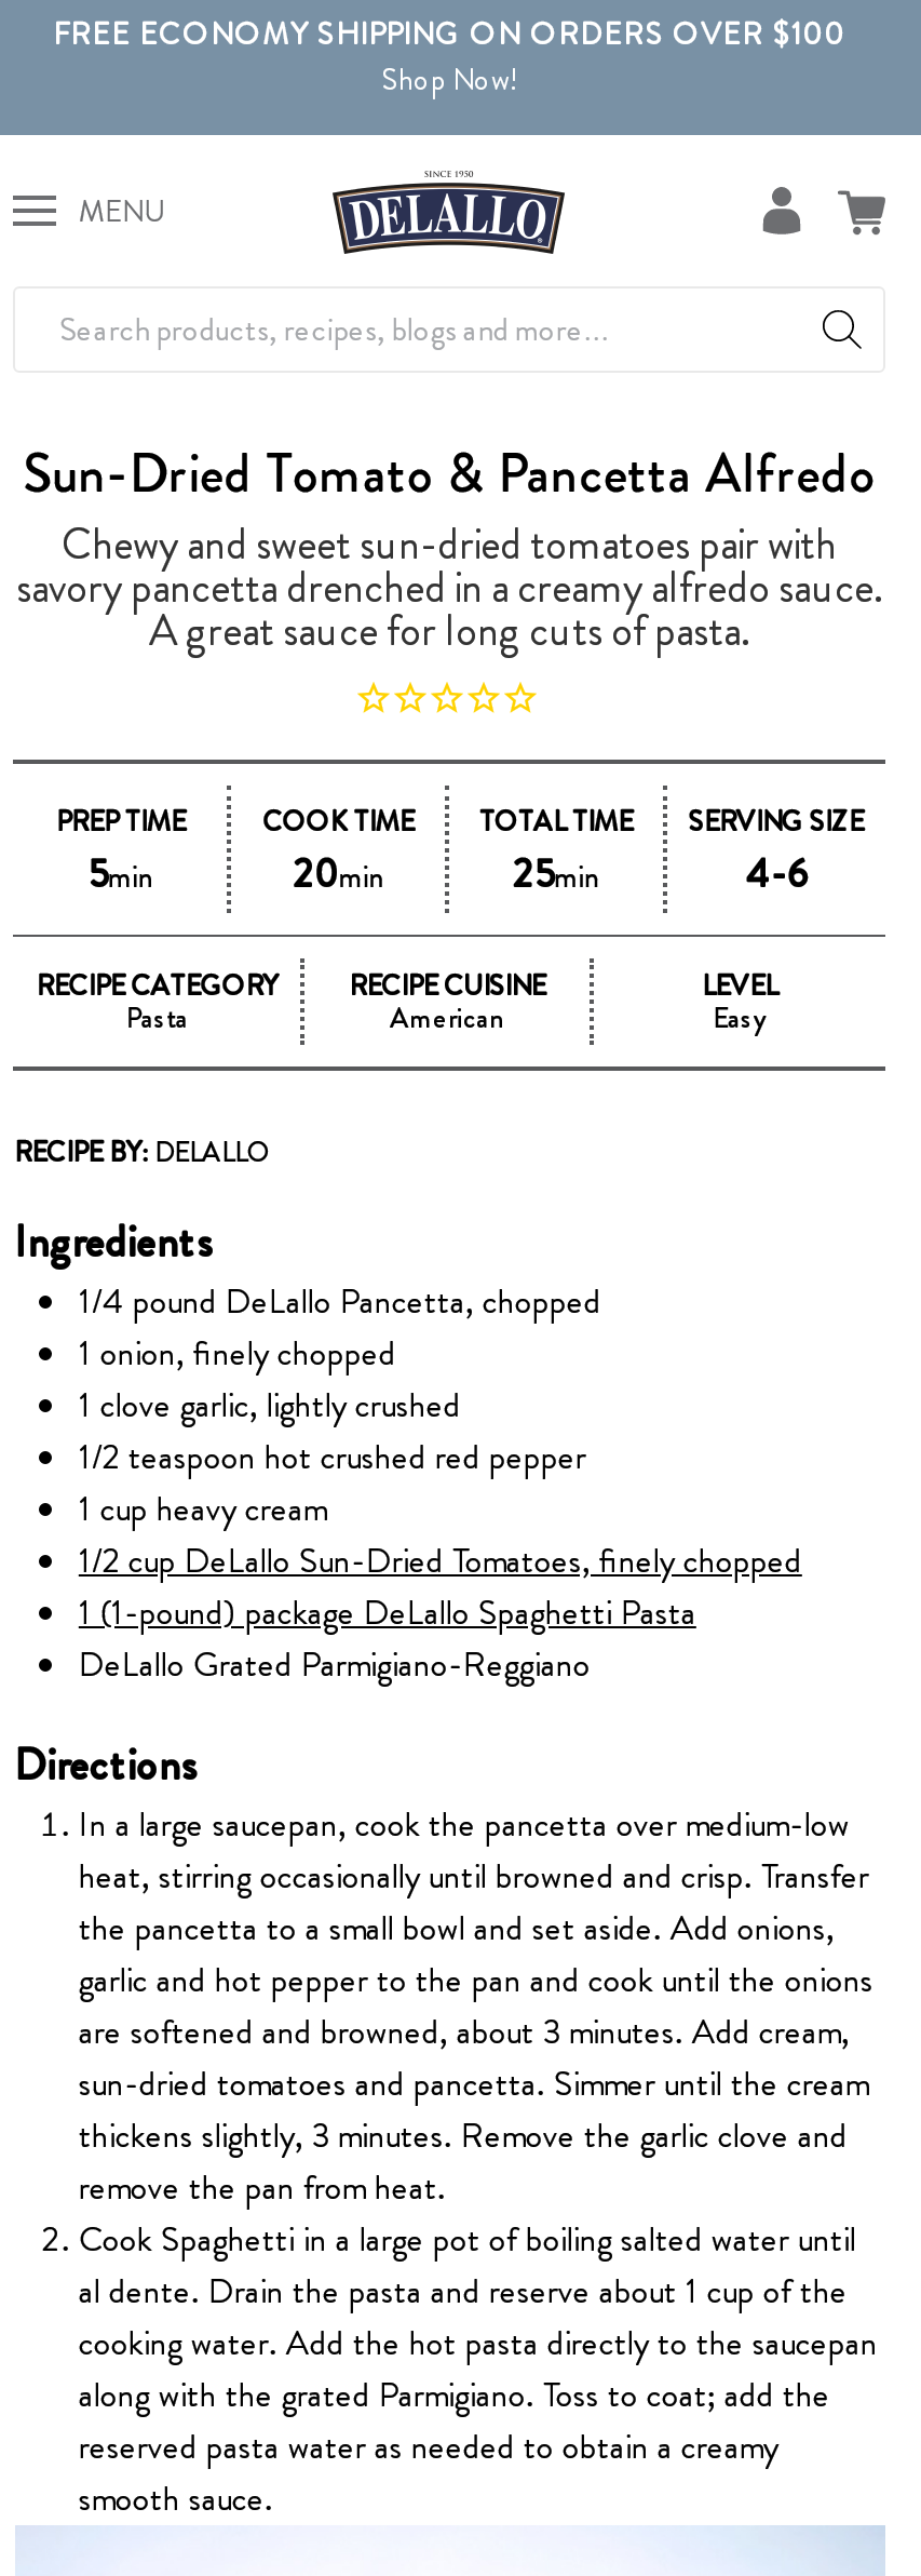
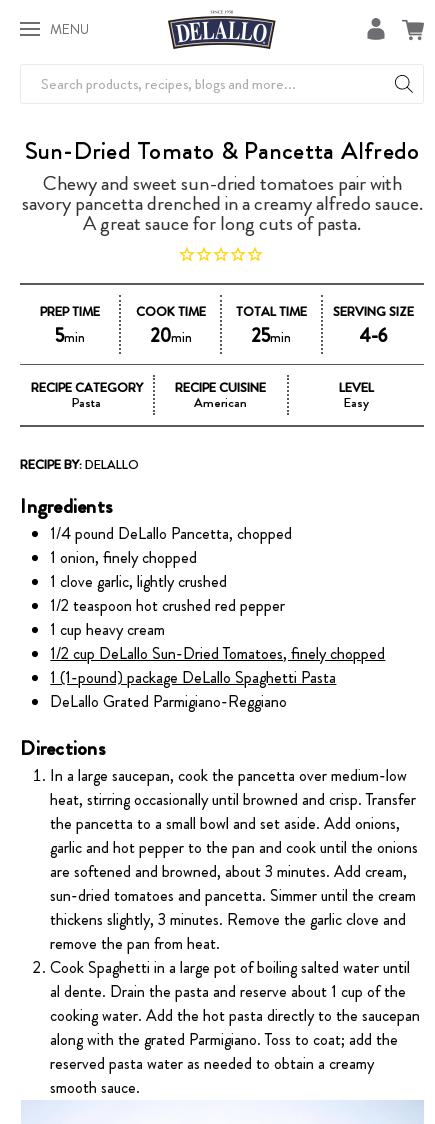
- FREE ECONOMY SHIPPING ON ORDERS OVER $100
- Shop Now!
